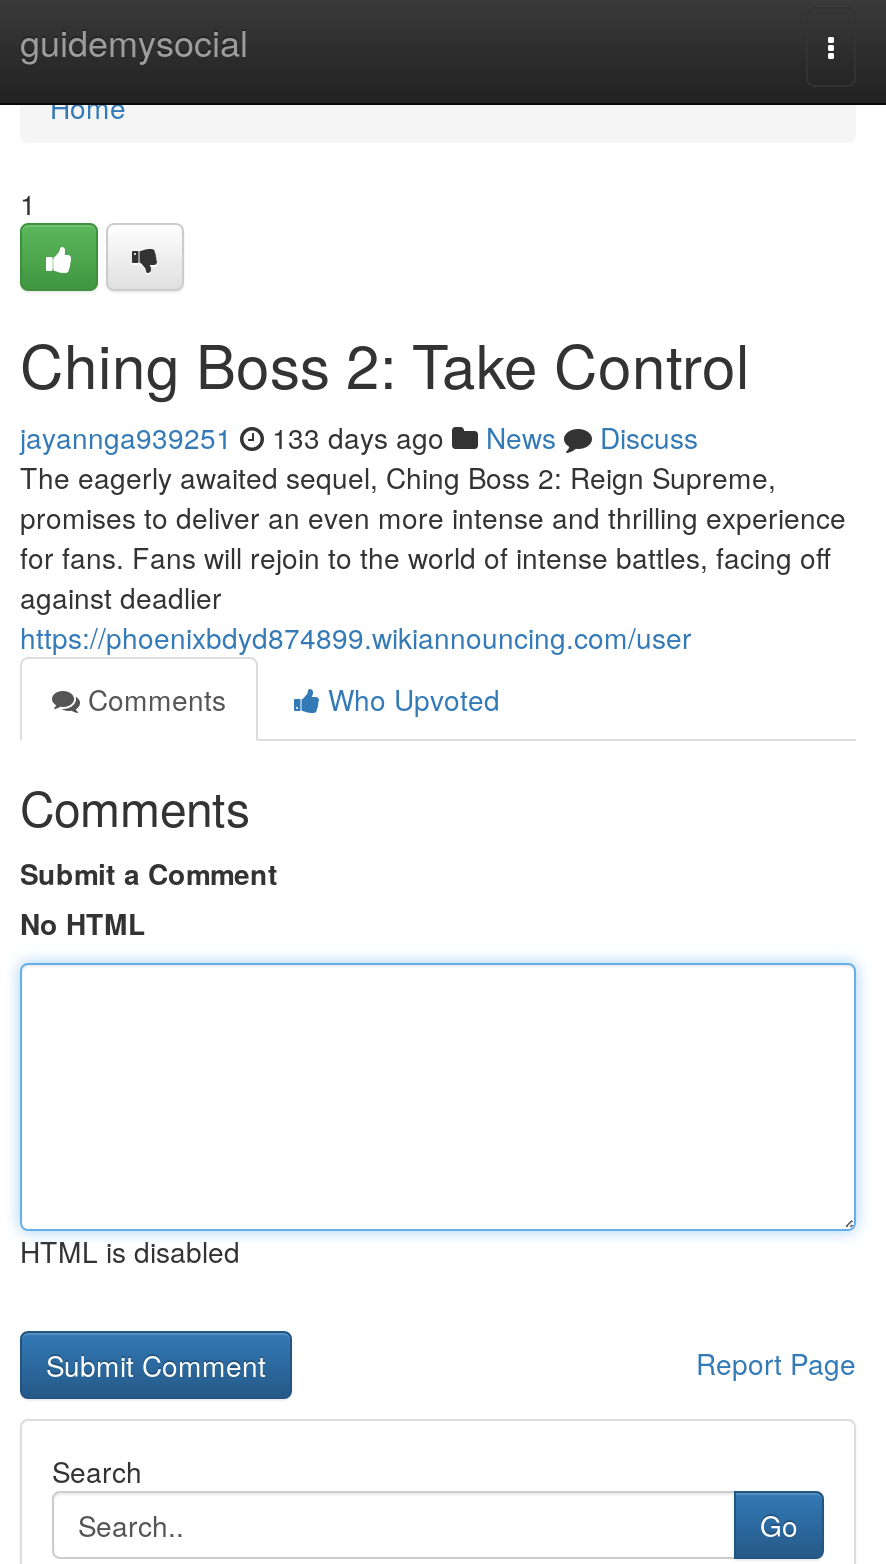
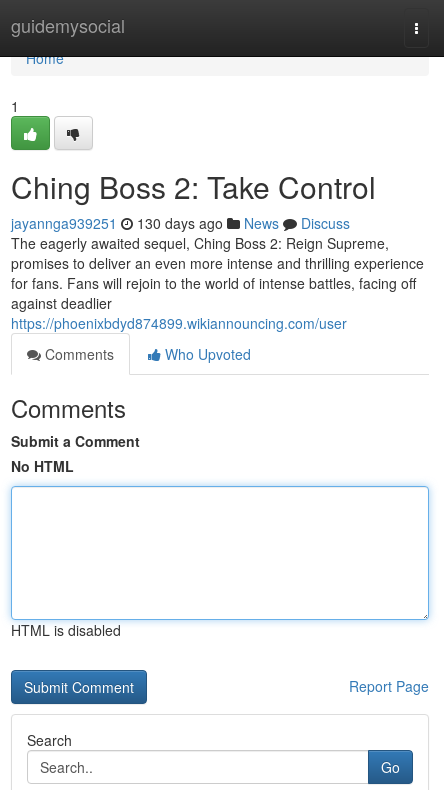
- jayannga939251 133 days ago News Discuss
+ jayannga939251 130 days ago News Discuss
